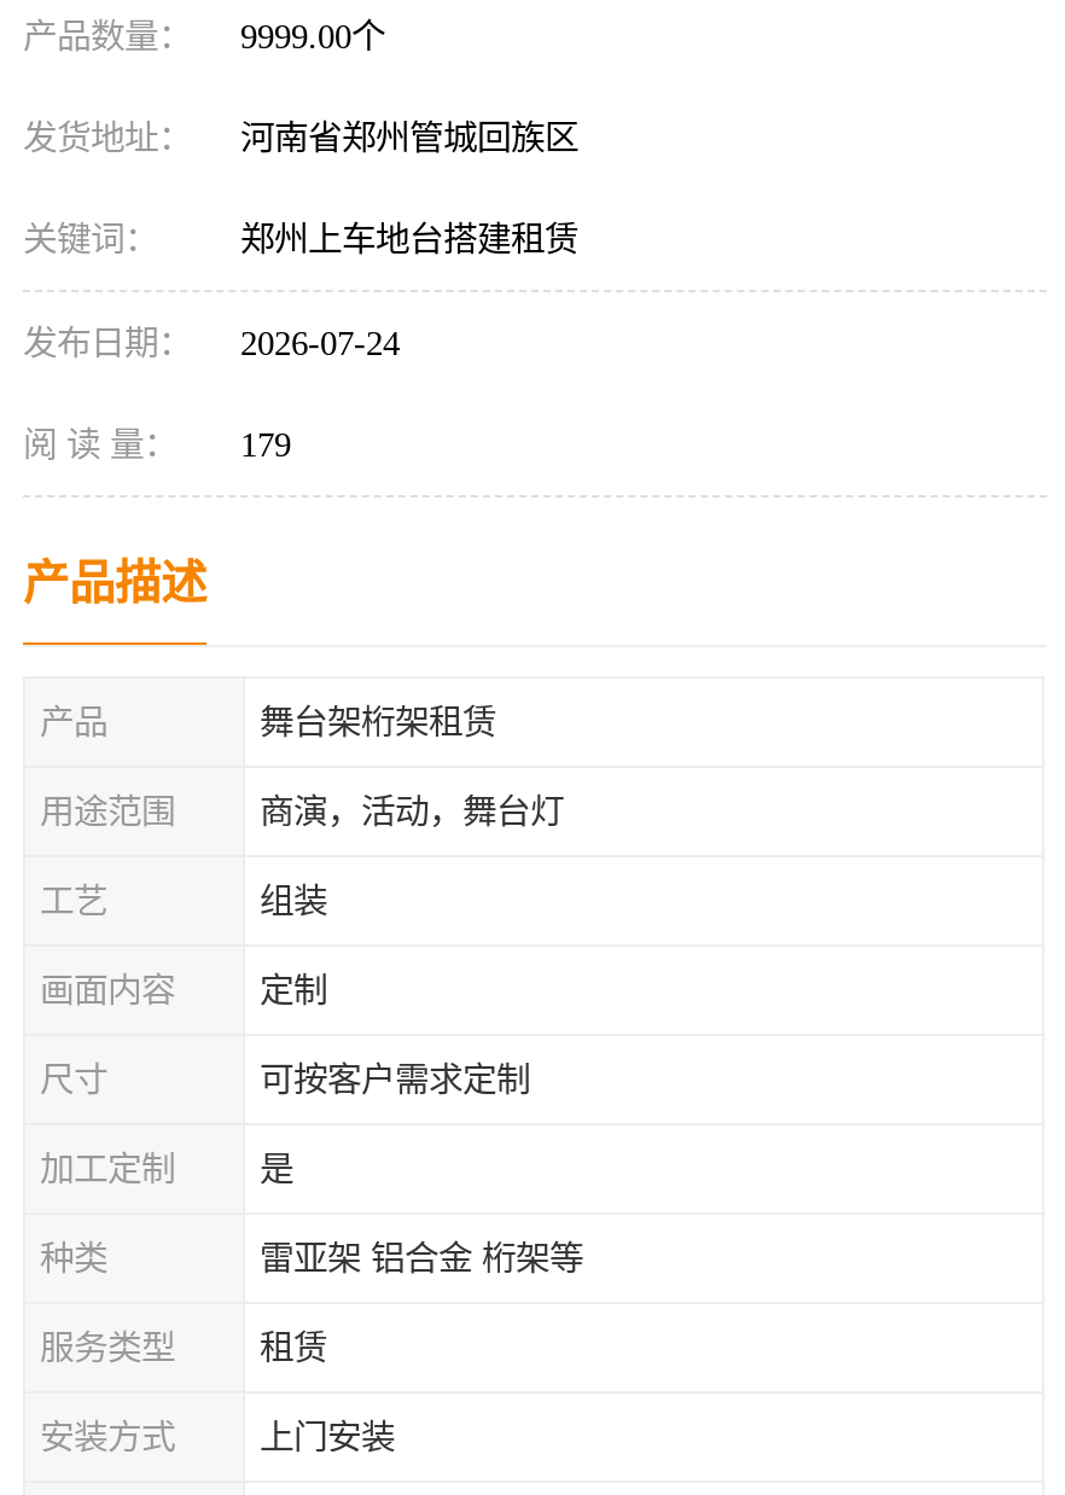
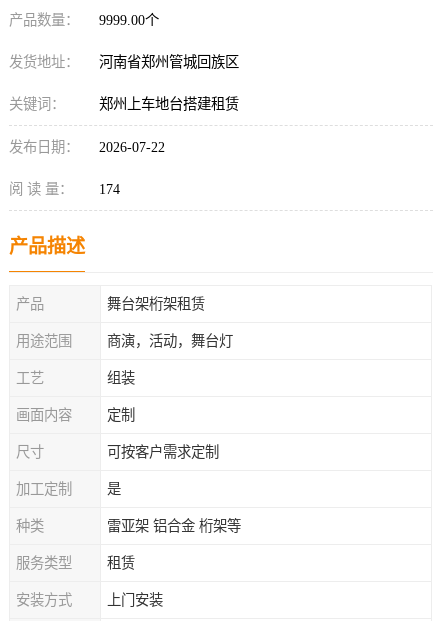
- 发布日期： 2026-07-24
+ 发布日期： 2026-07-22

- 阅 读 量： 179
+ 阅 读 量： 174
